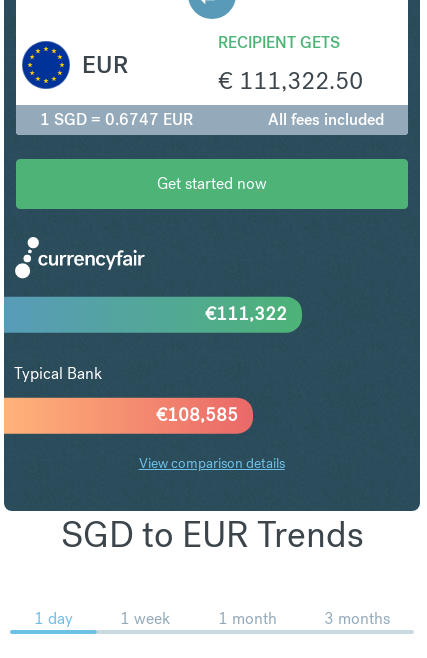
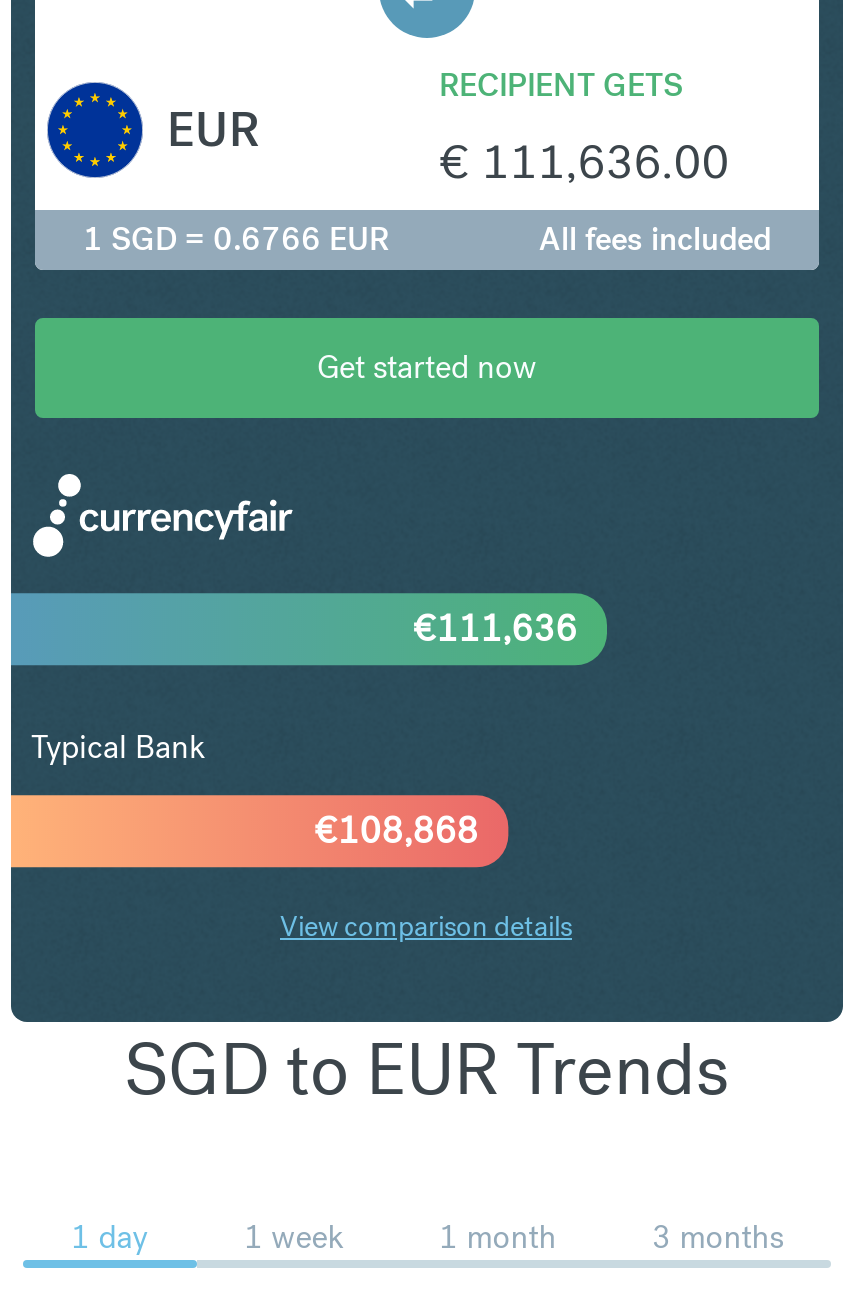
- € 111,322.50
+ € 111,636.00

- 1 SGD = 0.6747 EUR
+ 1 SGD = 0.6766 EUR

- €111,322
+ €111,636

- €108,585
+ €108,868
